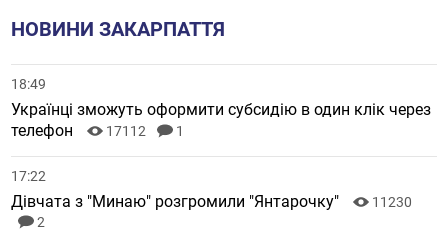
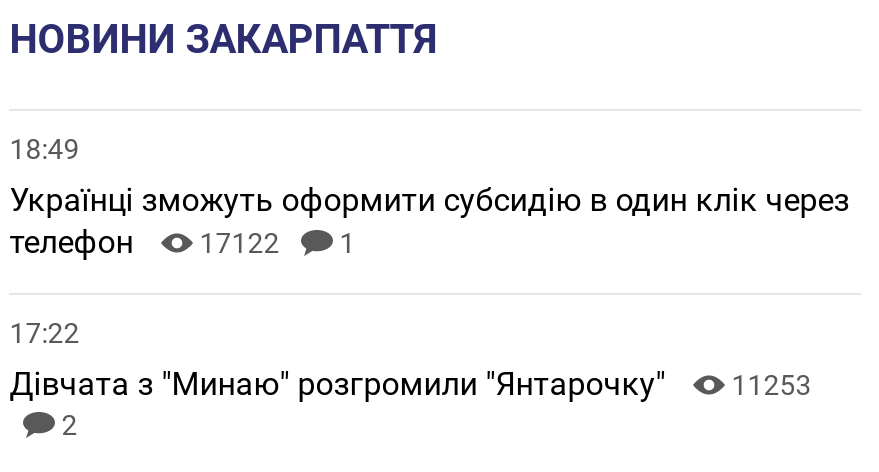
- телефон 17112 1
+ телефон 17122 1

- Дівчата з "Минаю" розгромили "Янтарочку" 11230
+ Дівчата з "Минаю" розгромили "Янтарочку" 11253
